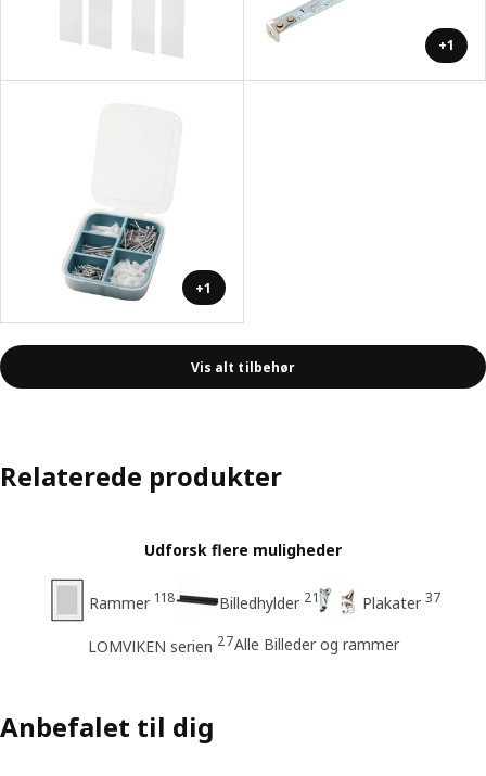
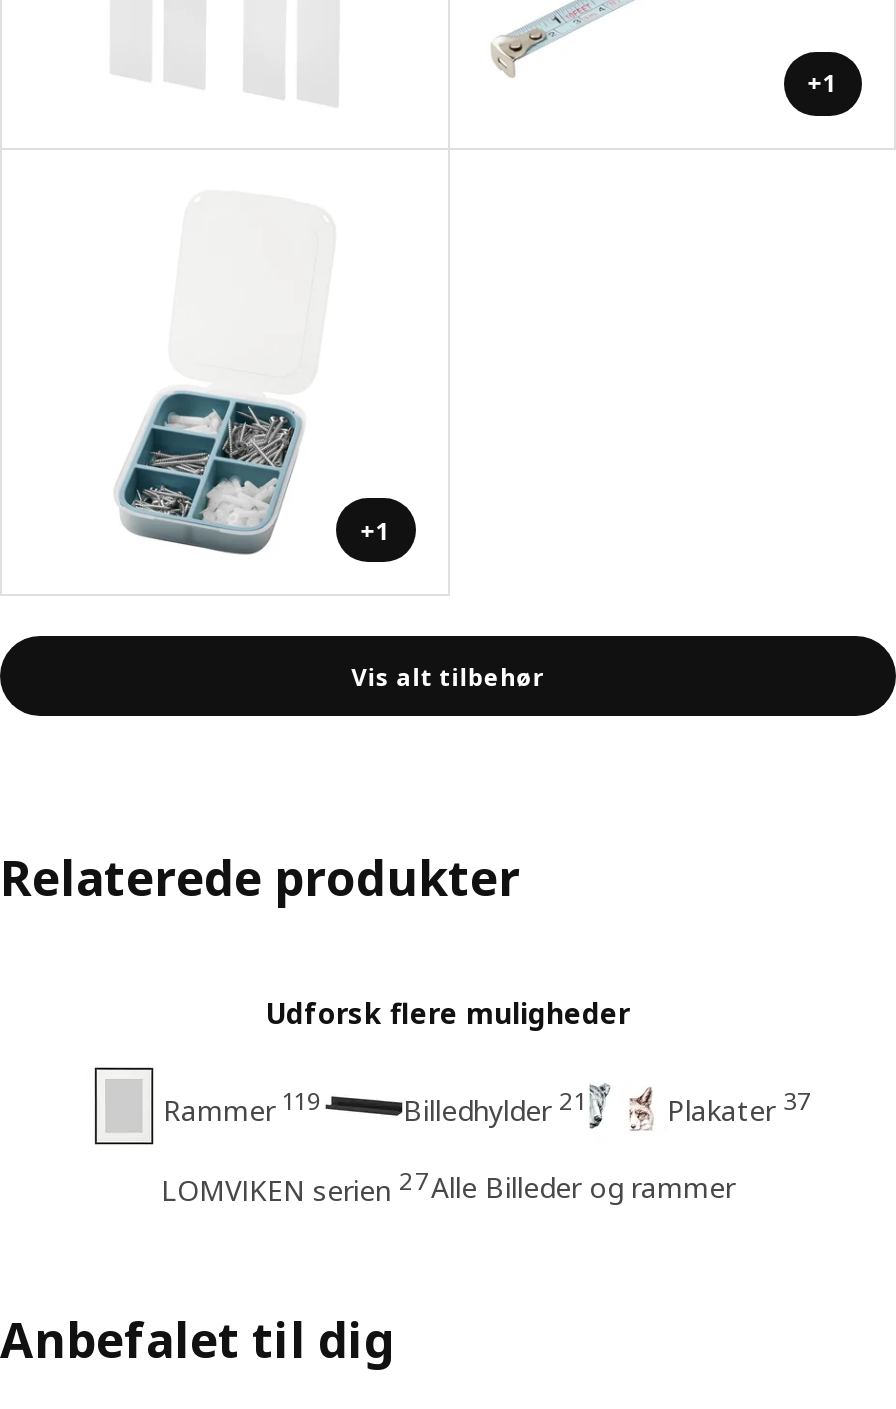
- Rammer 118 Billedhylder 21 Plakater 37
+ Rammer 119 Billedhylder 21 Plakater 37
